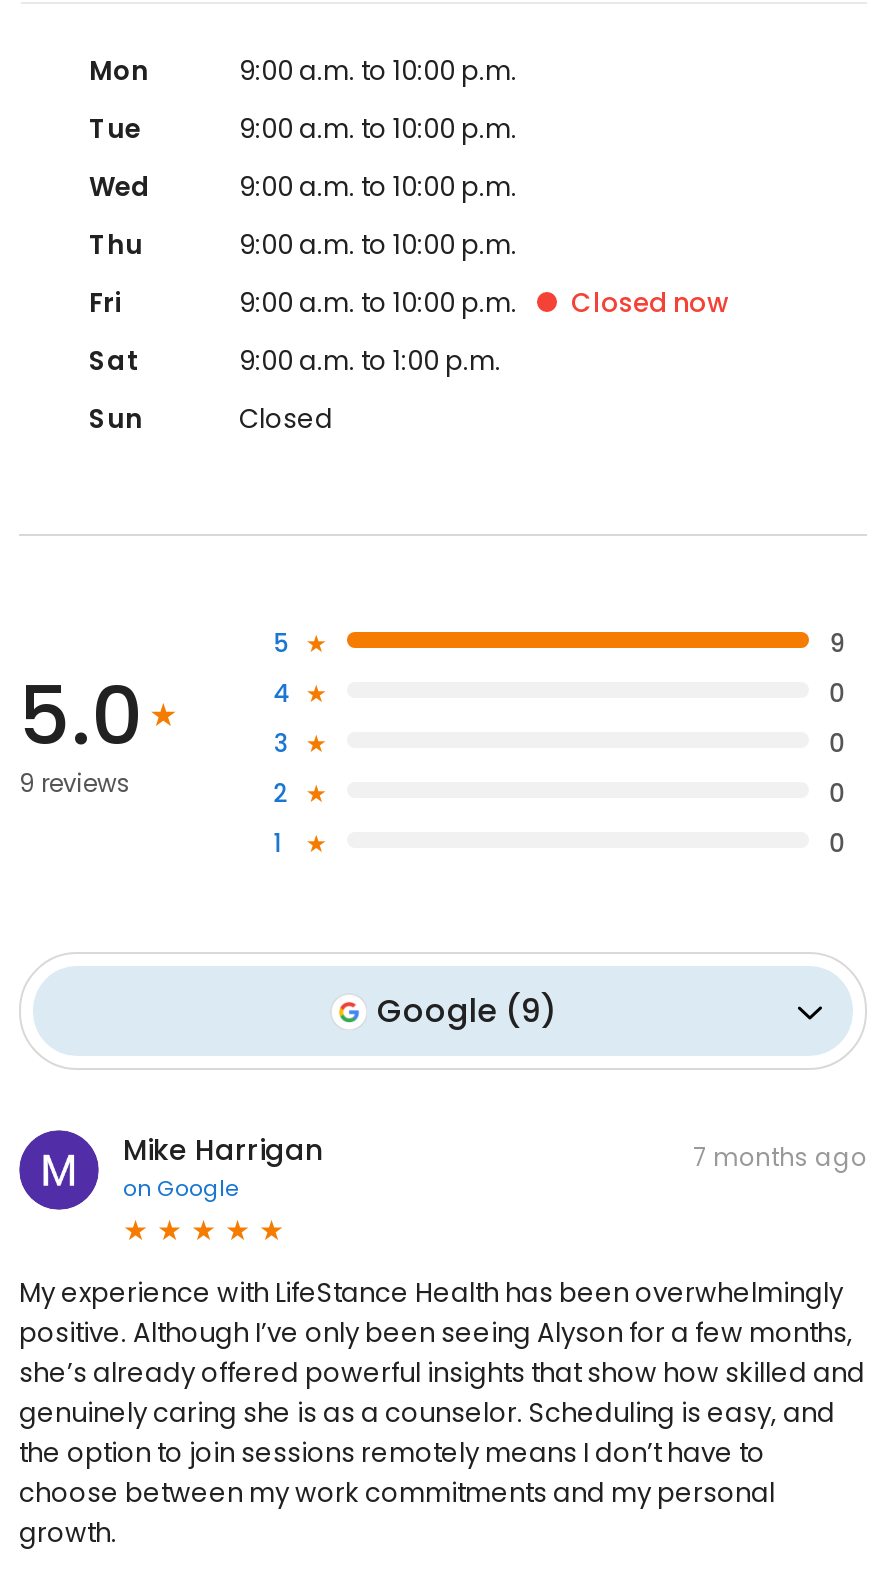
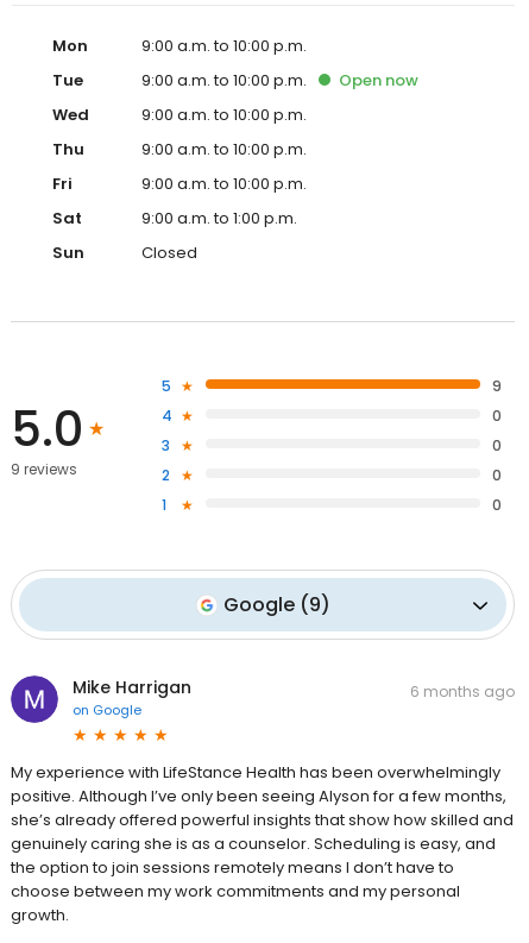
+ Open now

- Closed now

- 7 months ago
+ 6 months ago
